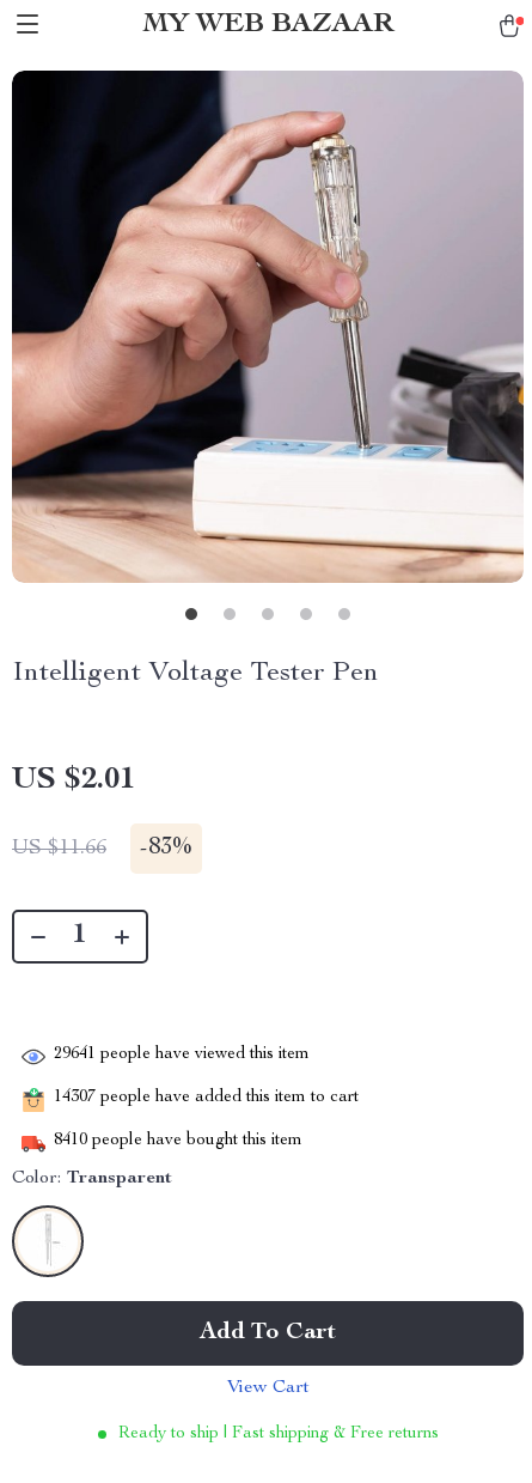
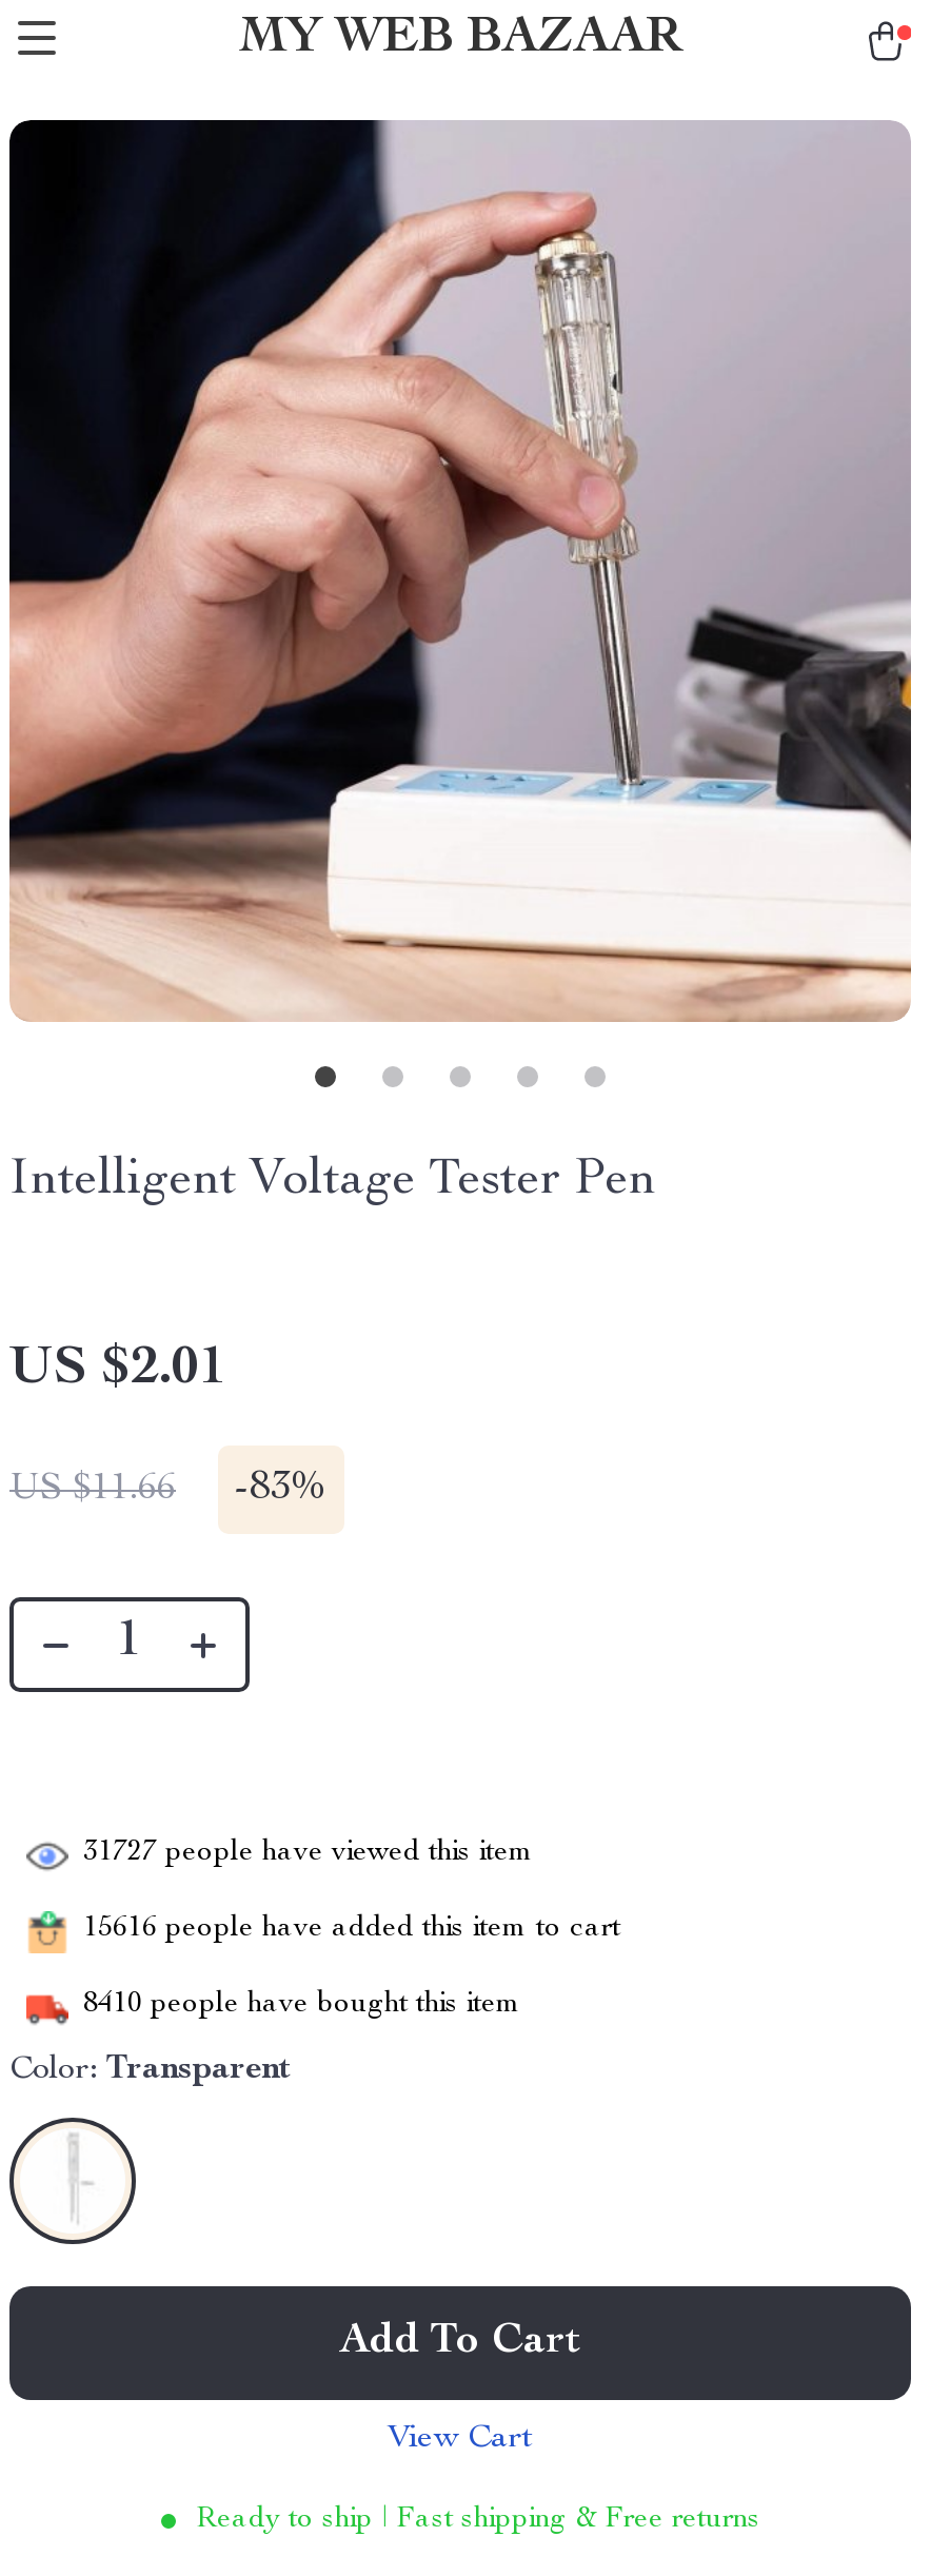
- 29641 people have viewed this item
+ 31727 people have viewed this item

- 14307 people have added this item to cart
+ 15616 people have added this item to cart
